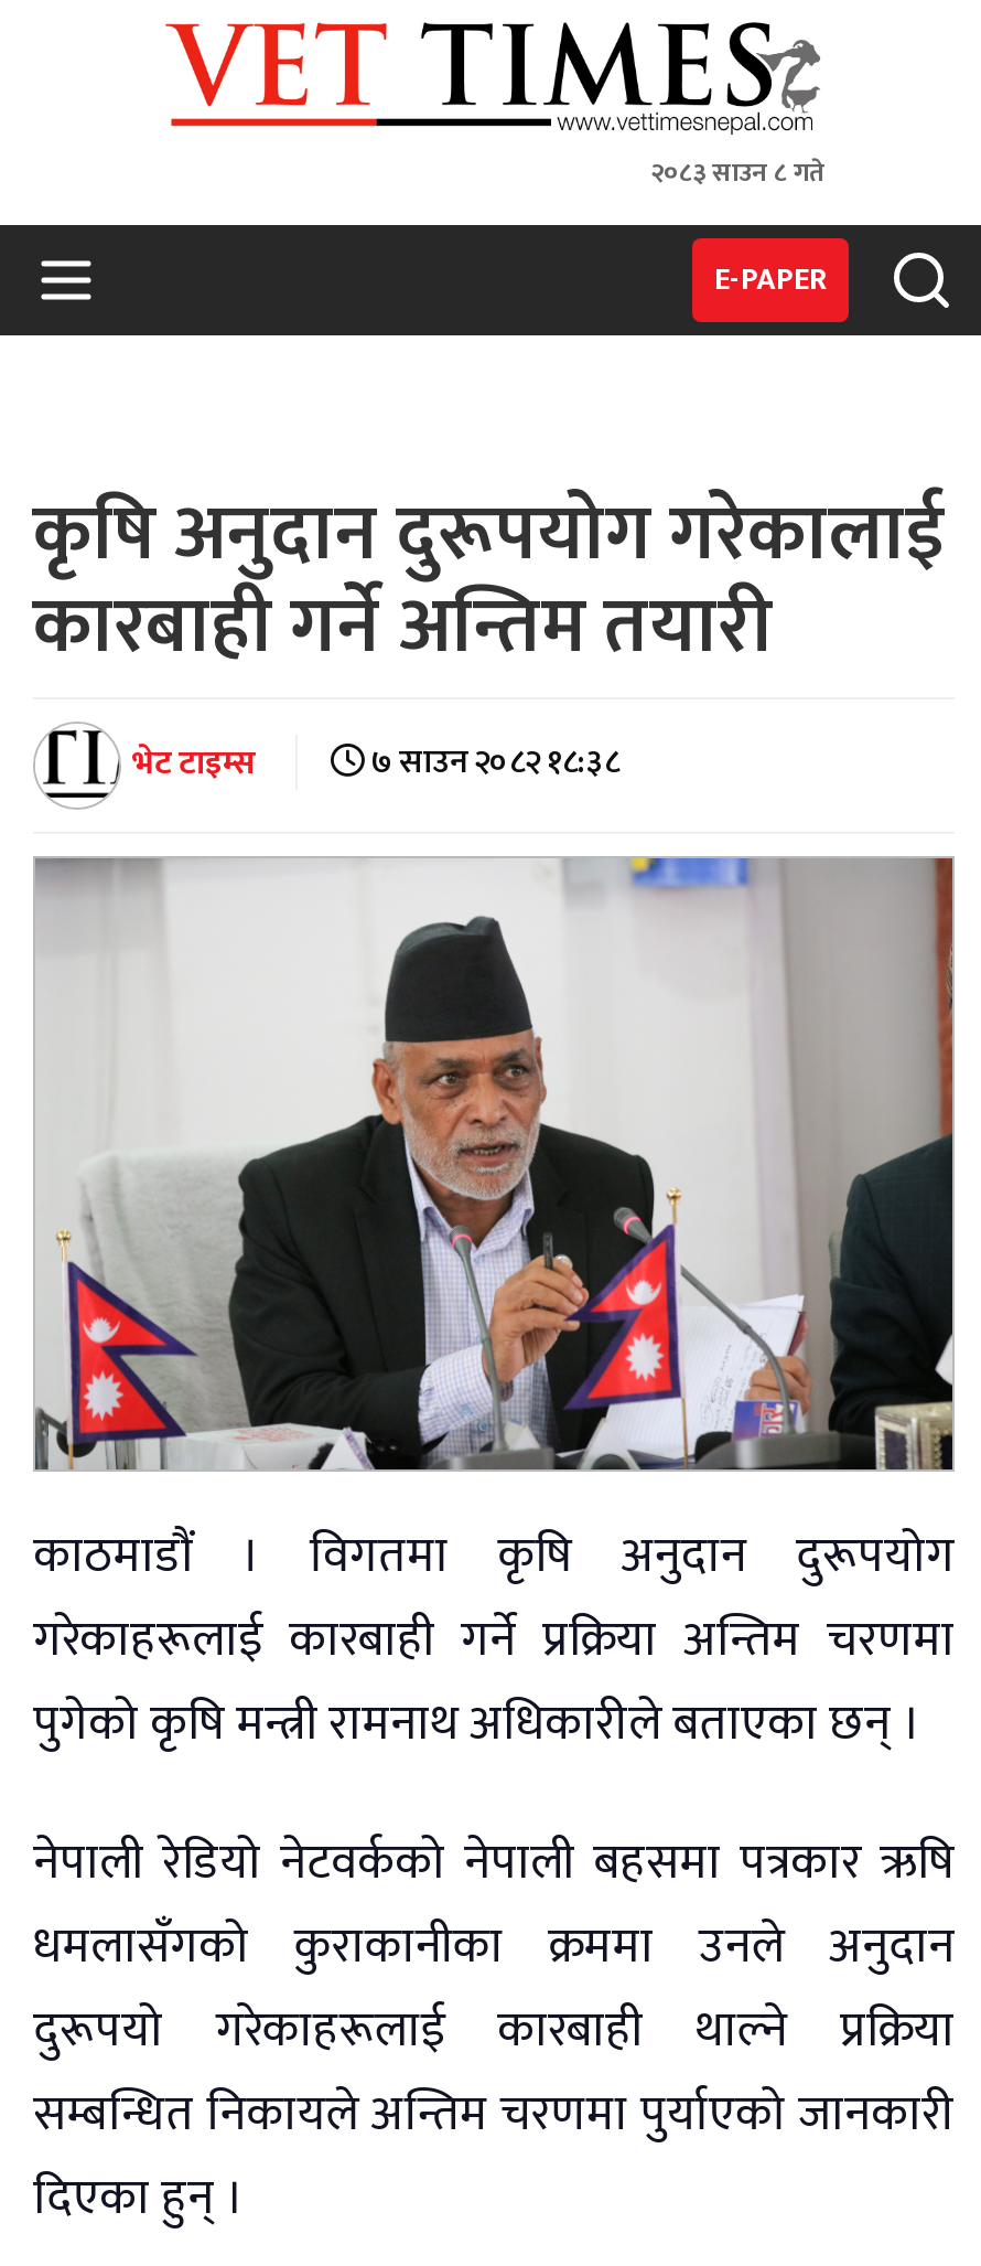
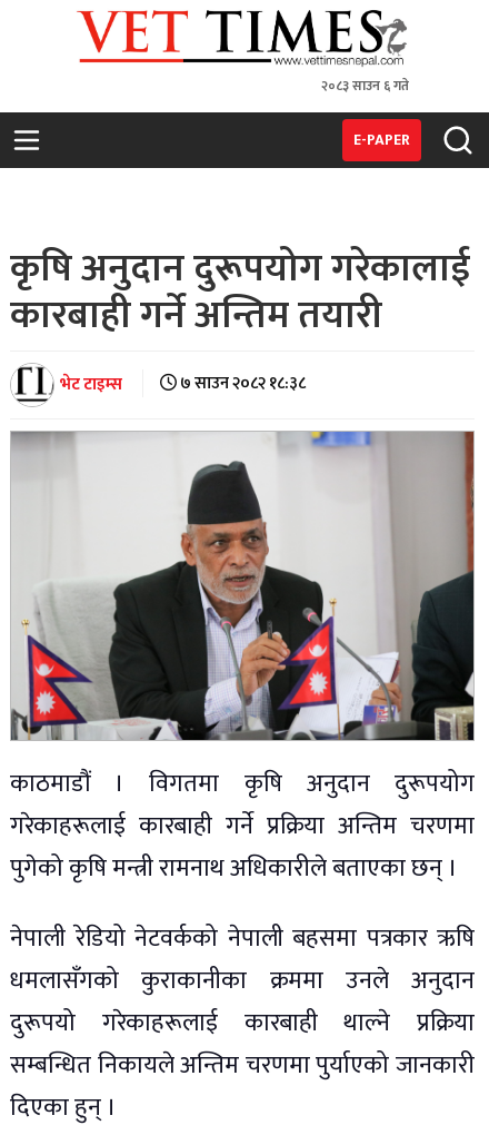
- २०८३ साउन ८ गते
+ २०८३ साउन ६ गते
